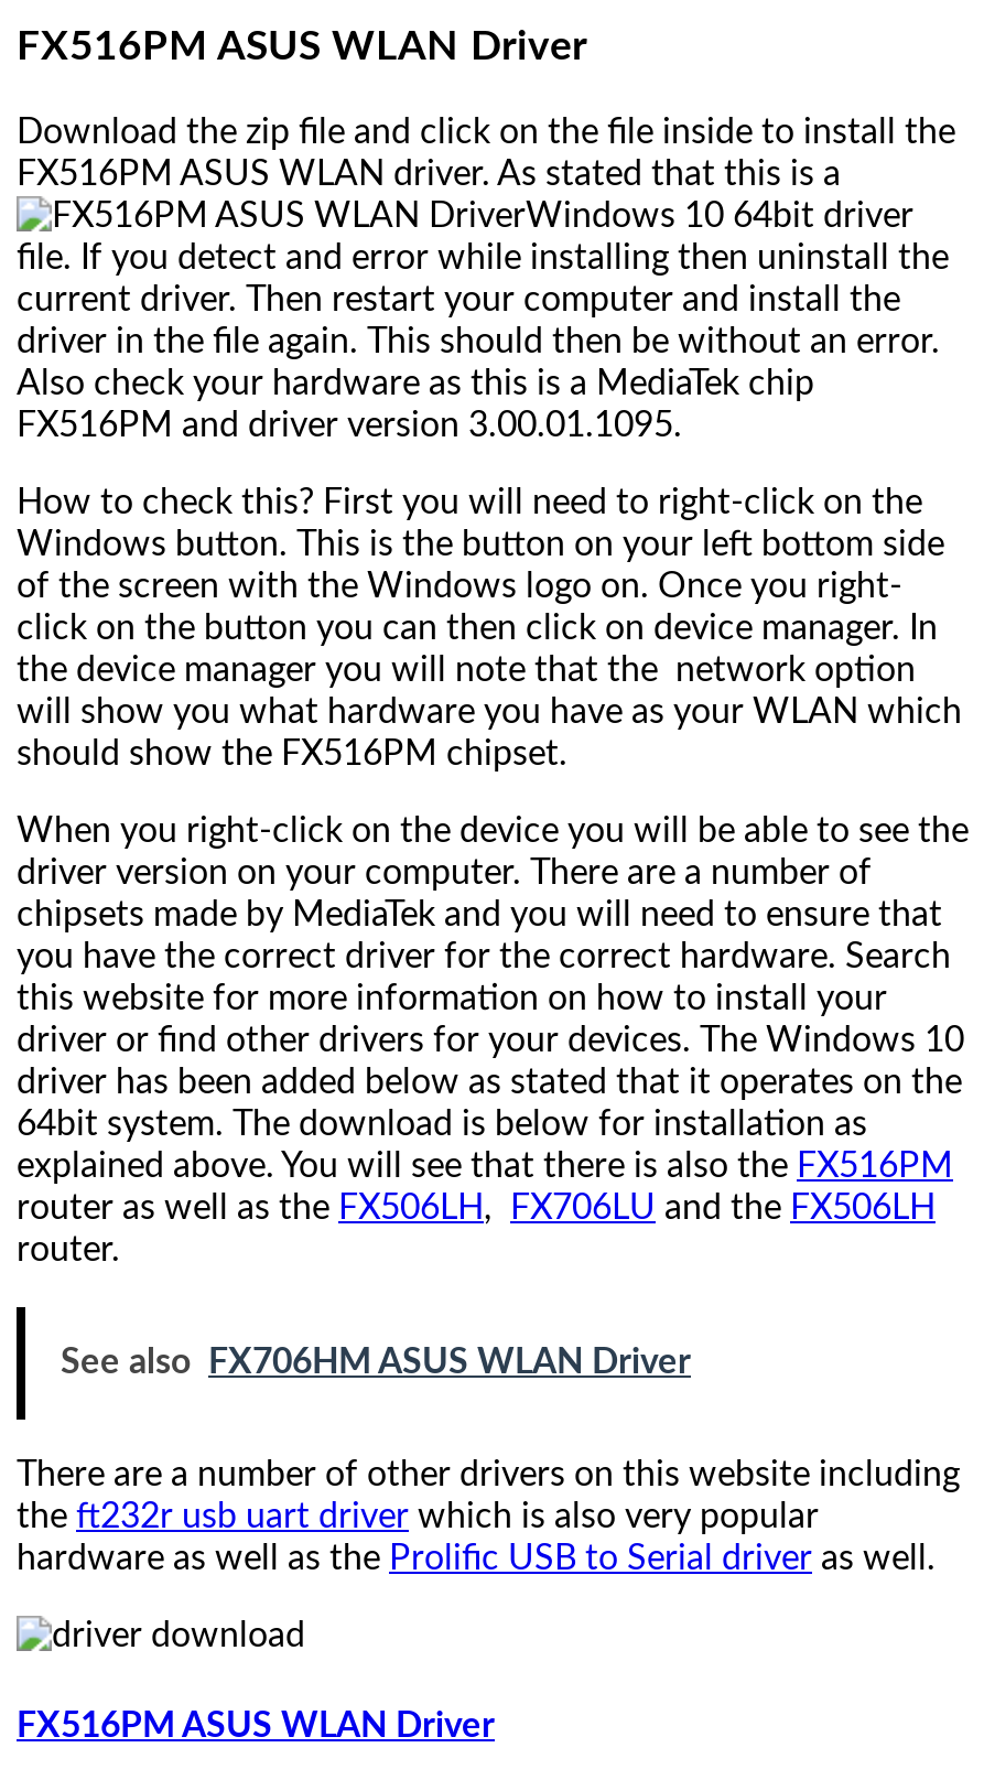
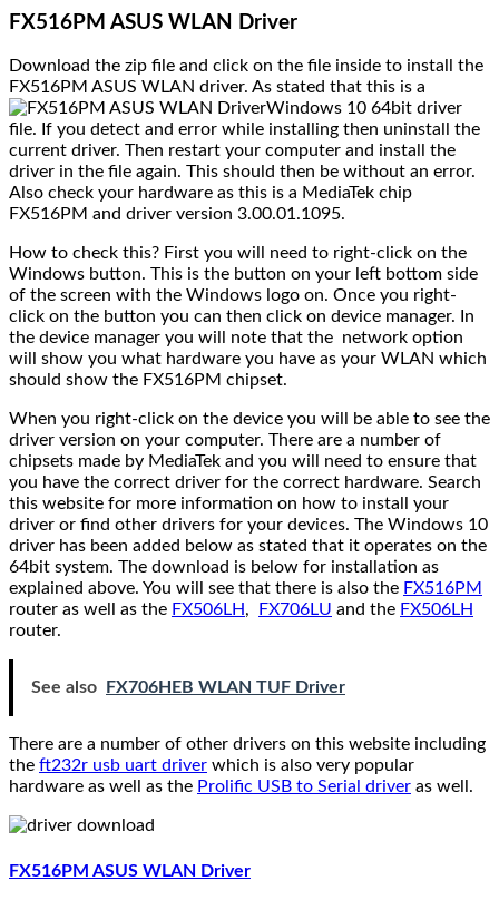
- See also FX706HM ASUS WLAN Driver
+ See also FX706HEB WLAN TUF Driver
